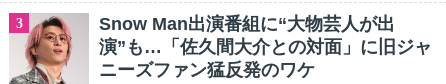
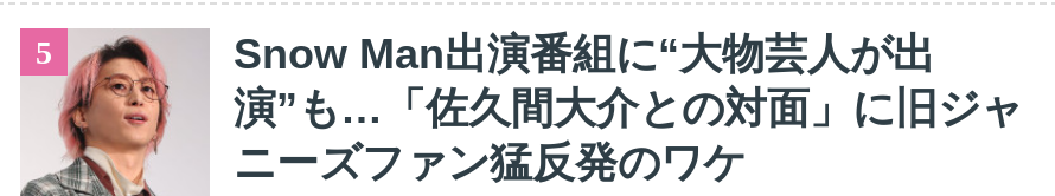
- 3
+ 5
